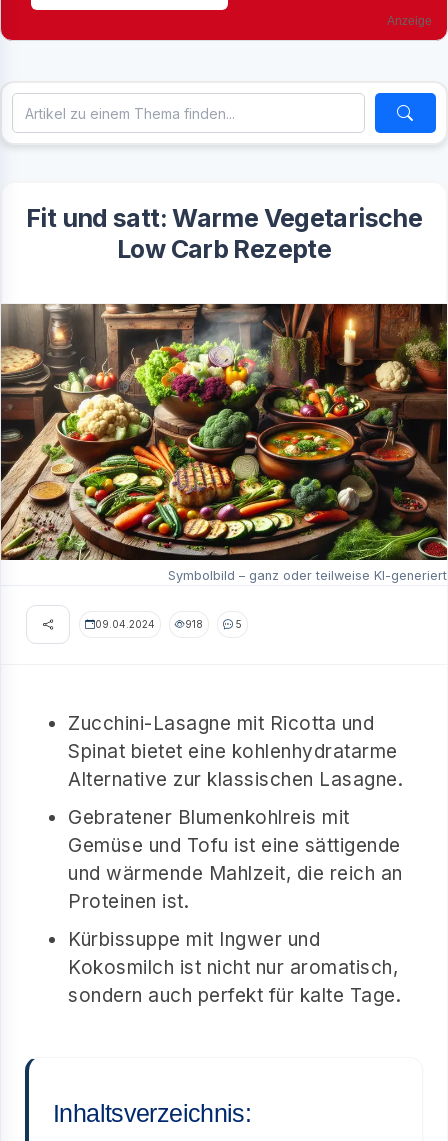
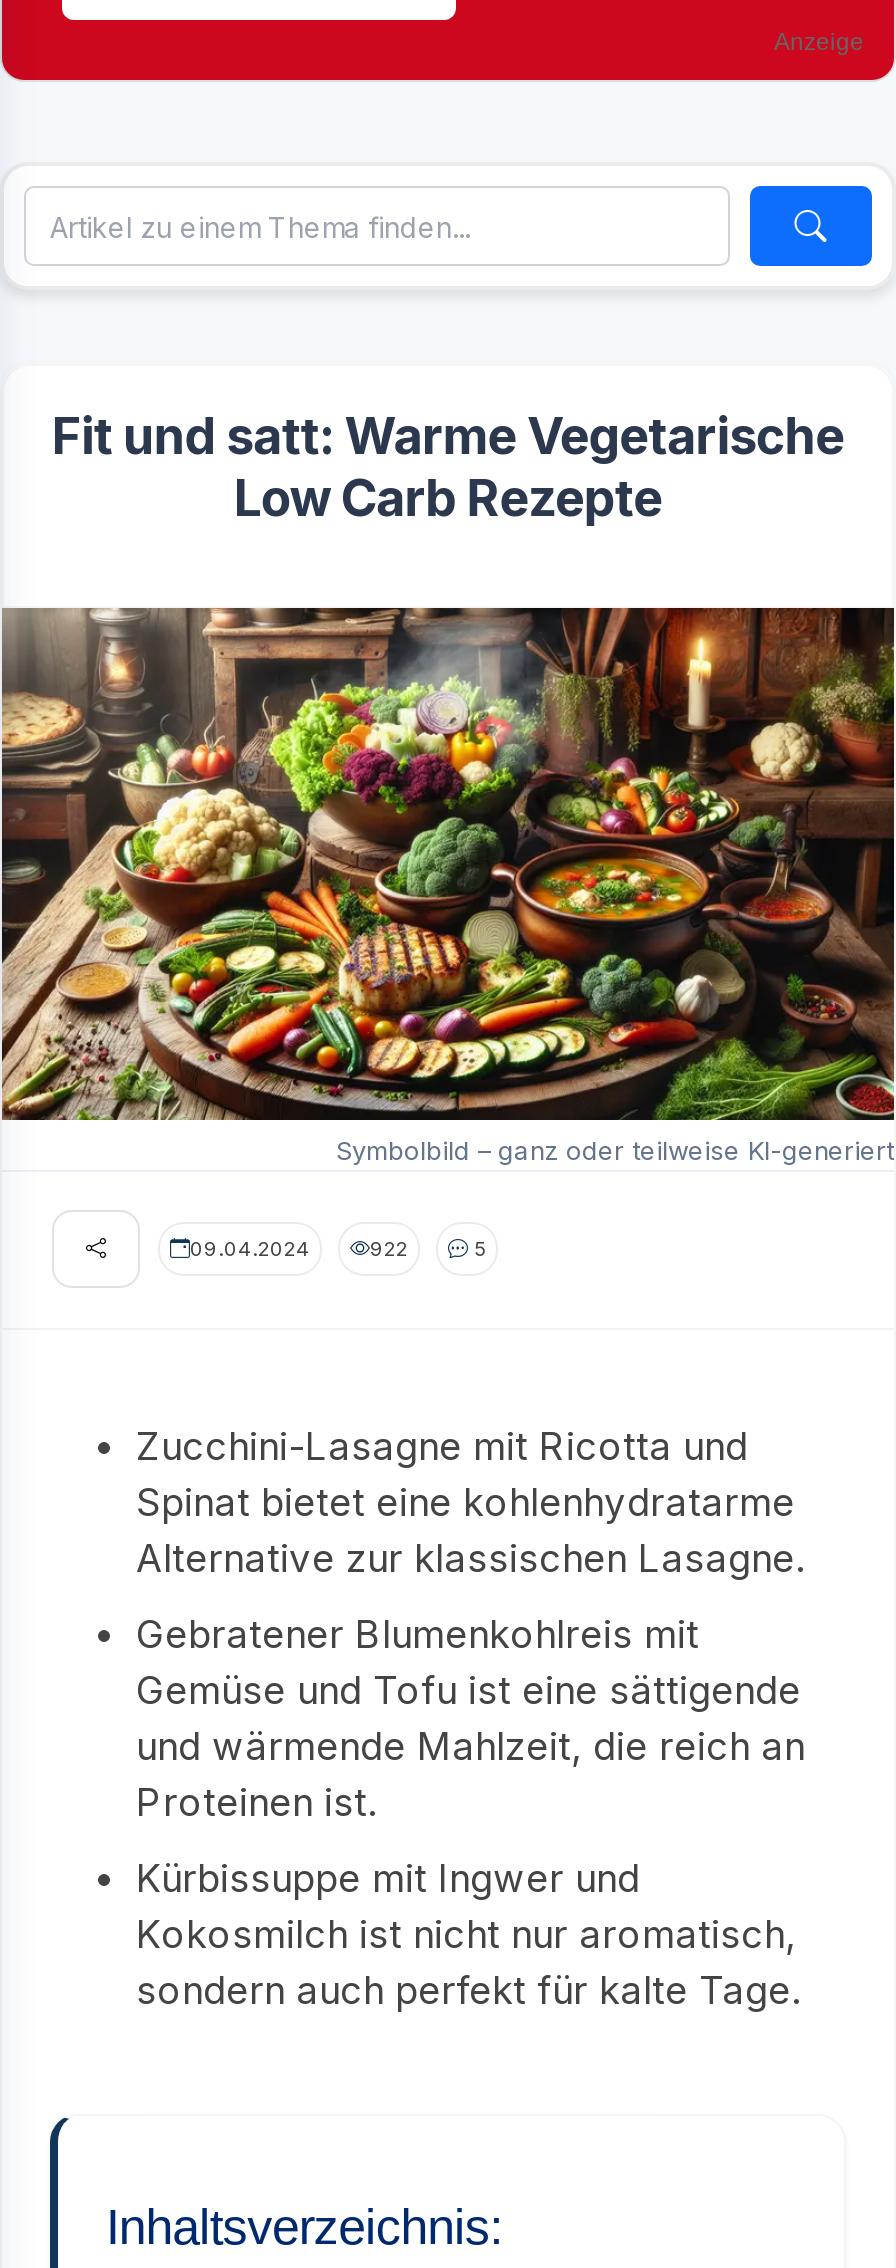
- 918
+ 922
